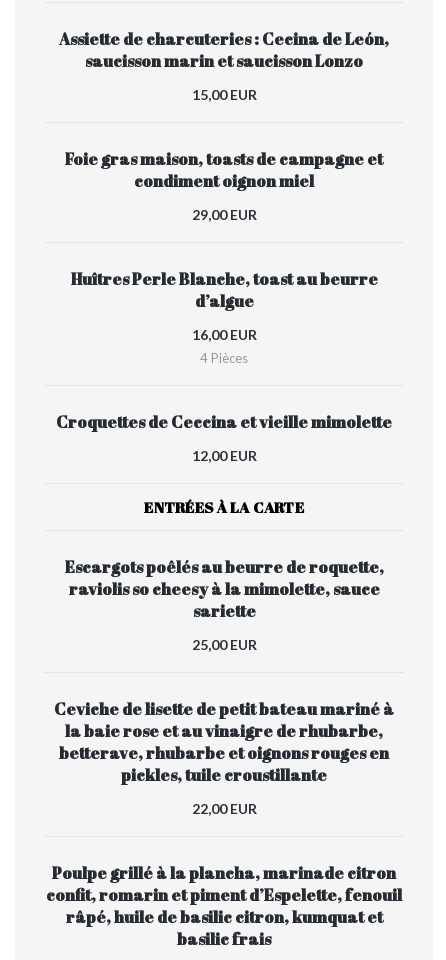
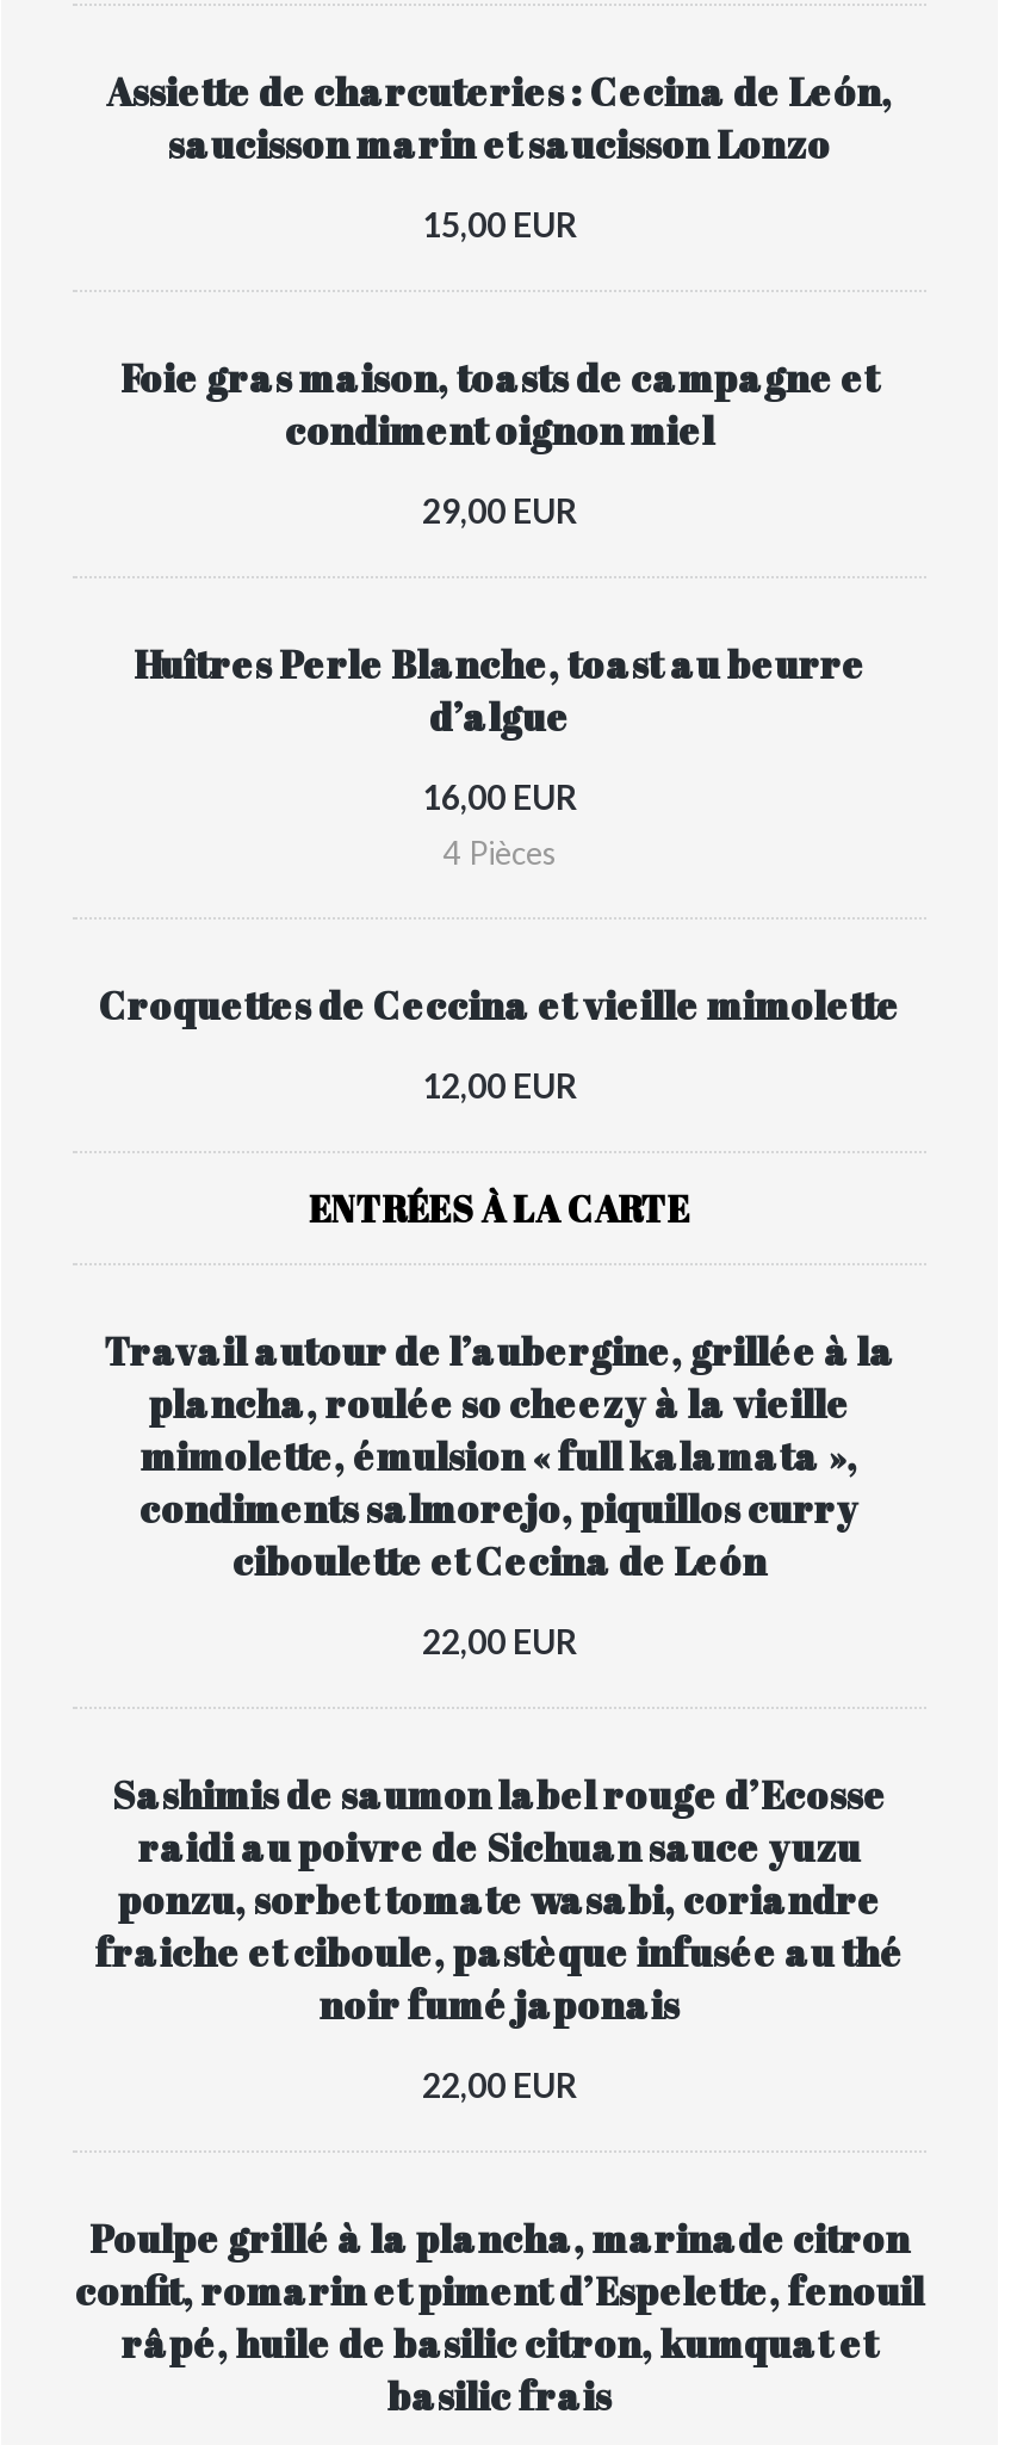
- Escargots poêlés au beurre de roquette,
- raviolis so cheesy à la mimolette, sauce
- sariette
+ Travail autour de l’aubergine, grillée à la
+ plancha, roulée so cheezy à la vieille
+ mimolette, émulsion « full kalamata »,
+ condiments salmorejo, piquillos curry
+ ciboulette et Cecina de León

- 25,00 EUR
+ 22,00 EUR

- Ceviche de lisette de petit bateau mariné à
- la baie rose et au vinaigre de rhubarbe,
- betterave, rhubarbe et oignons rouges en
- pickles, tuile croustillante
+ Sashimis de saumon label rouge d’Ecosse
+ raidi au poivre de Sichuan sauce yuzu
+ ponzu, sorbet tomate wasabi, coriandre
+ fraiche et ciboule, pastèque infusée au thé
+ noir fumé japonais
